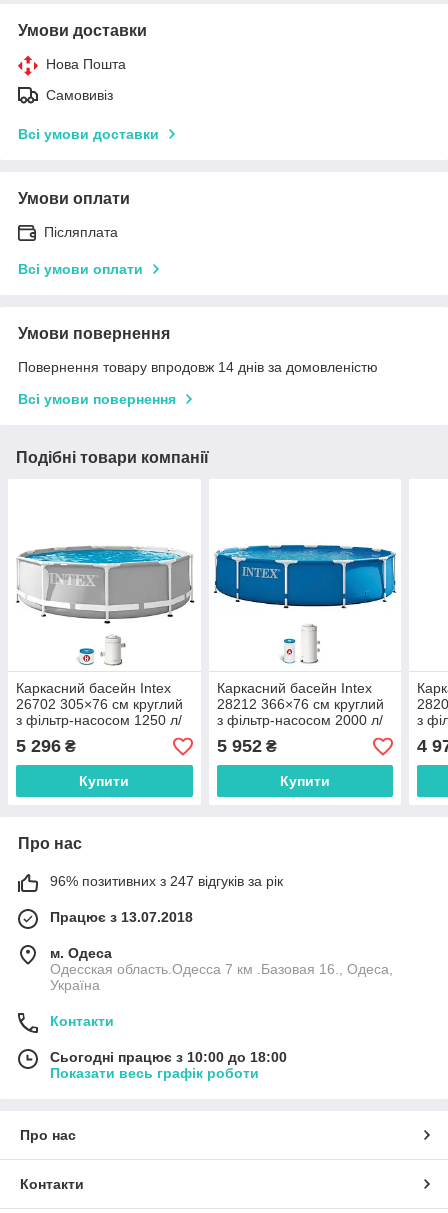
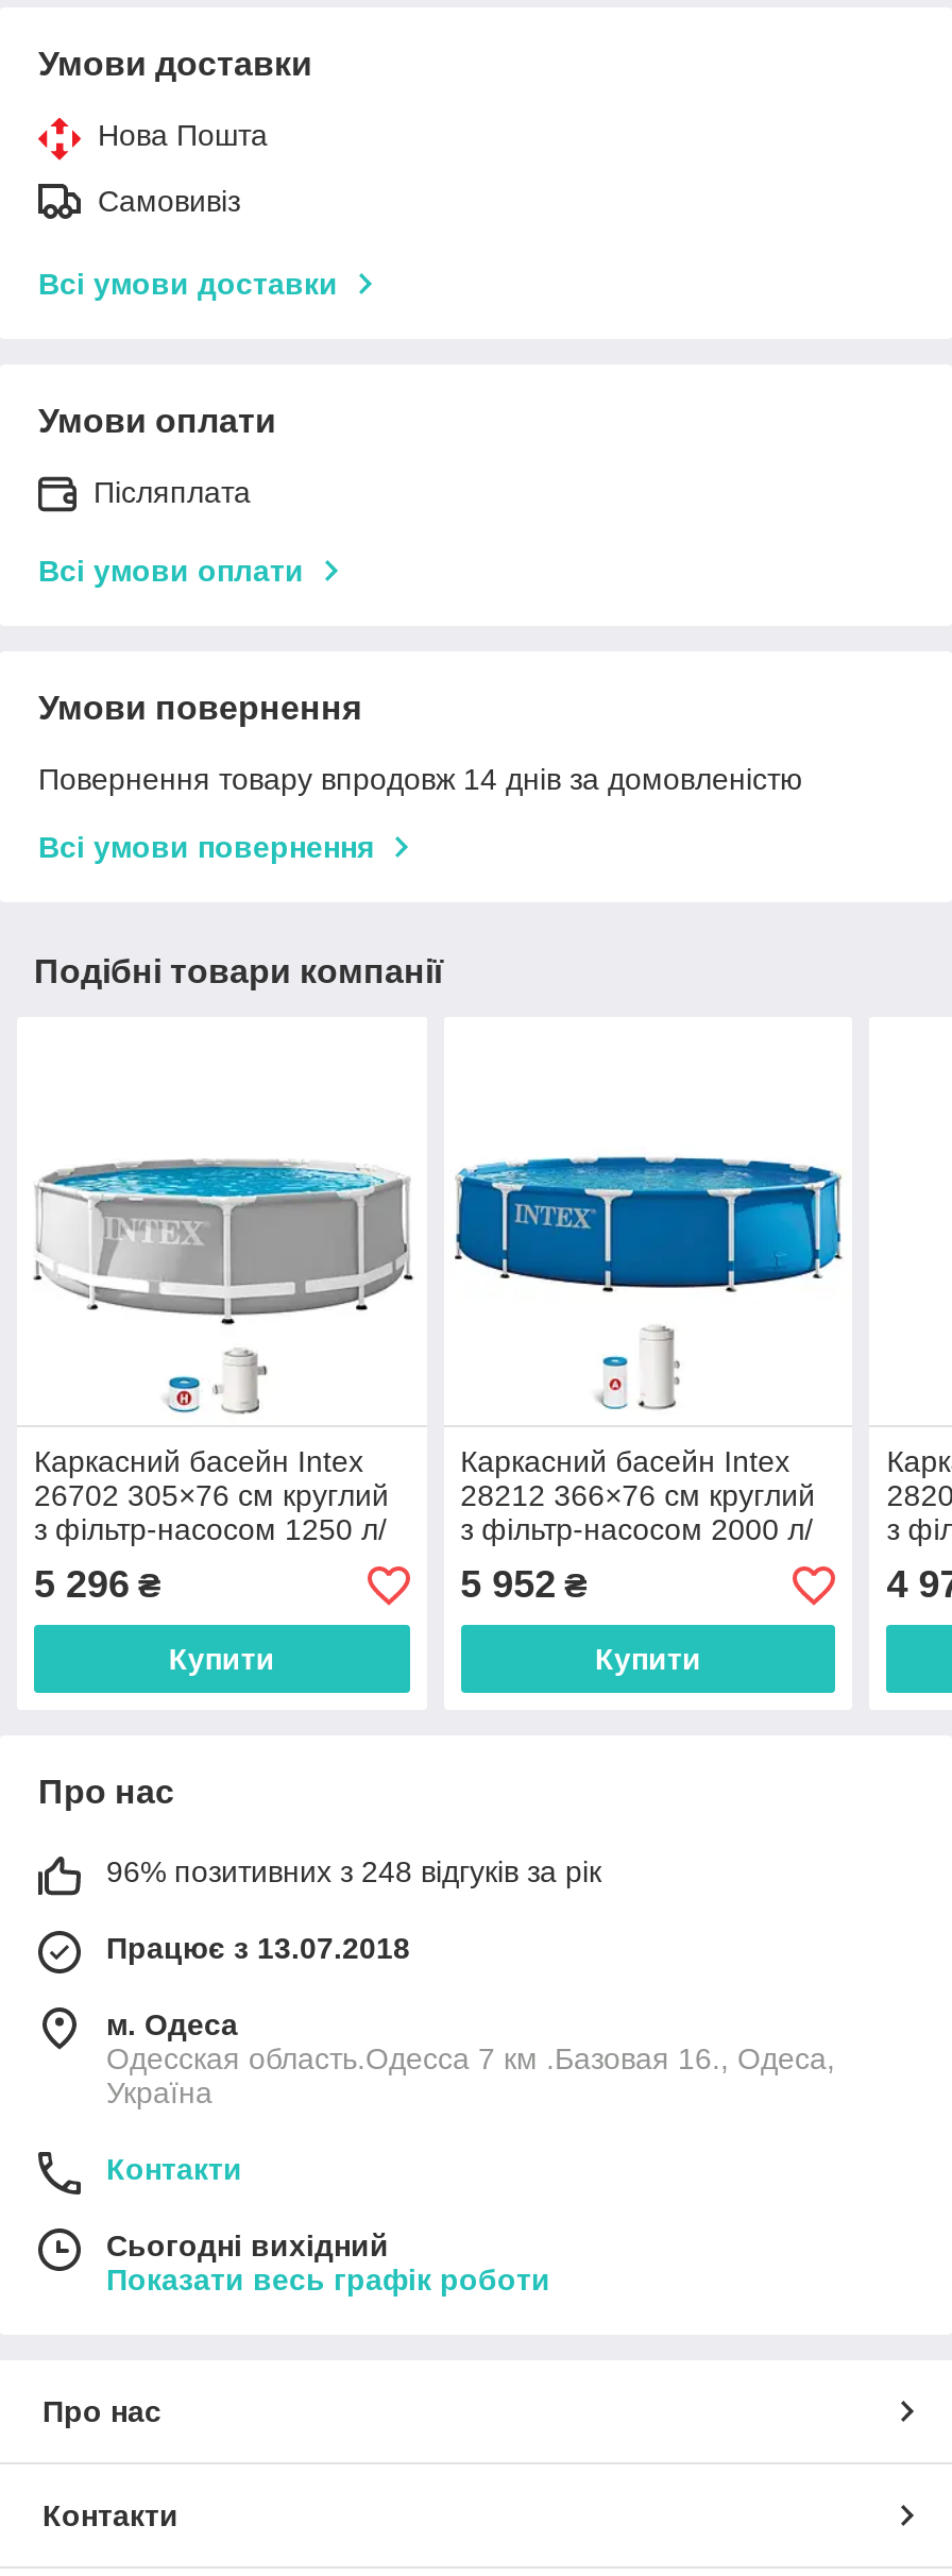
- 96% позитивних з 247 відгуків за рік
+ 96% позитивних з 248 відгуків за рік

- Сьогодні працює з 10:00 до 18:00
+ Сьогодні вихідний
